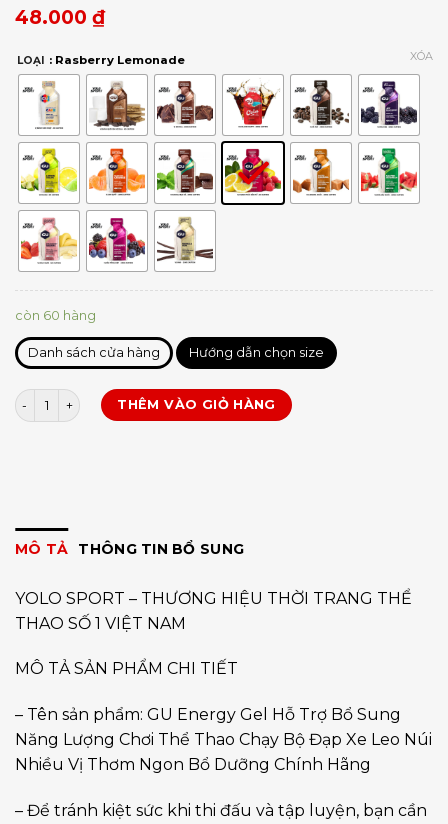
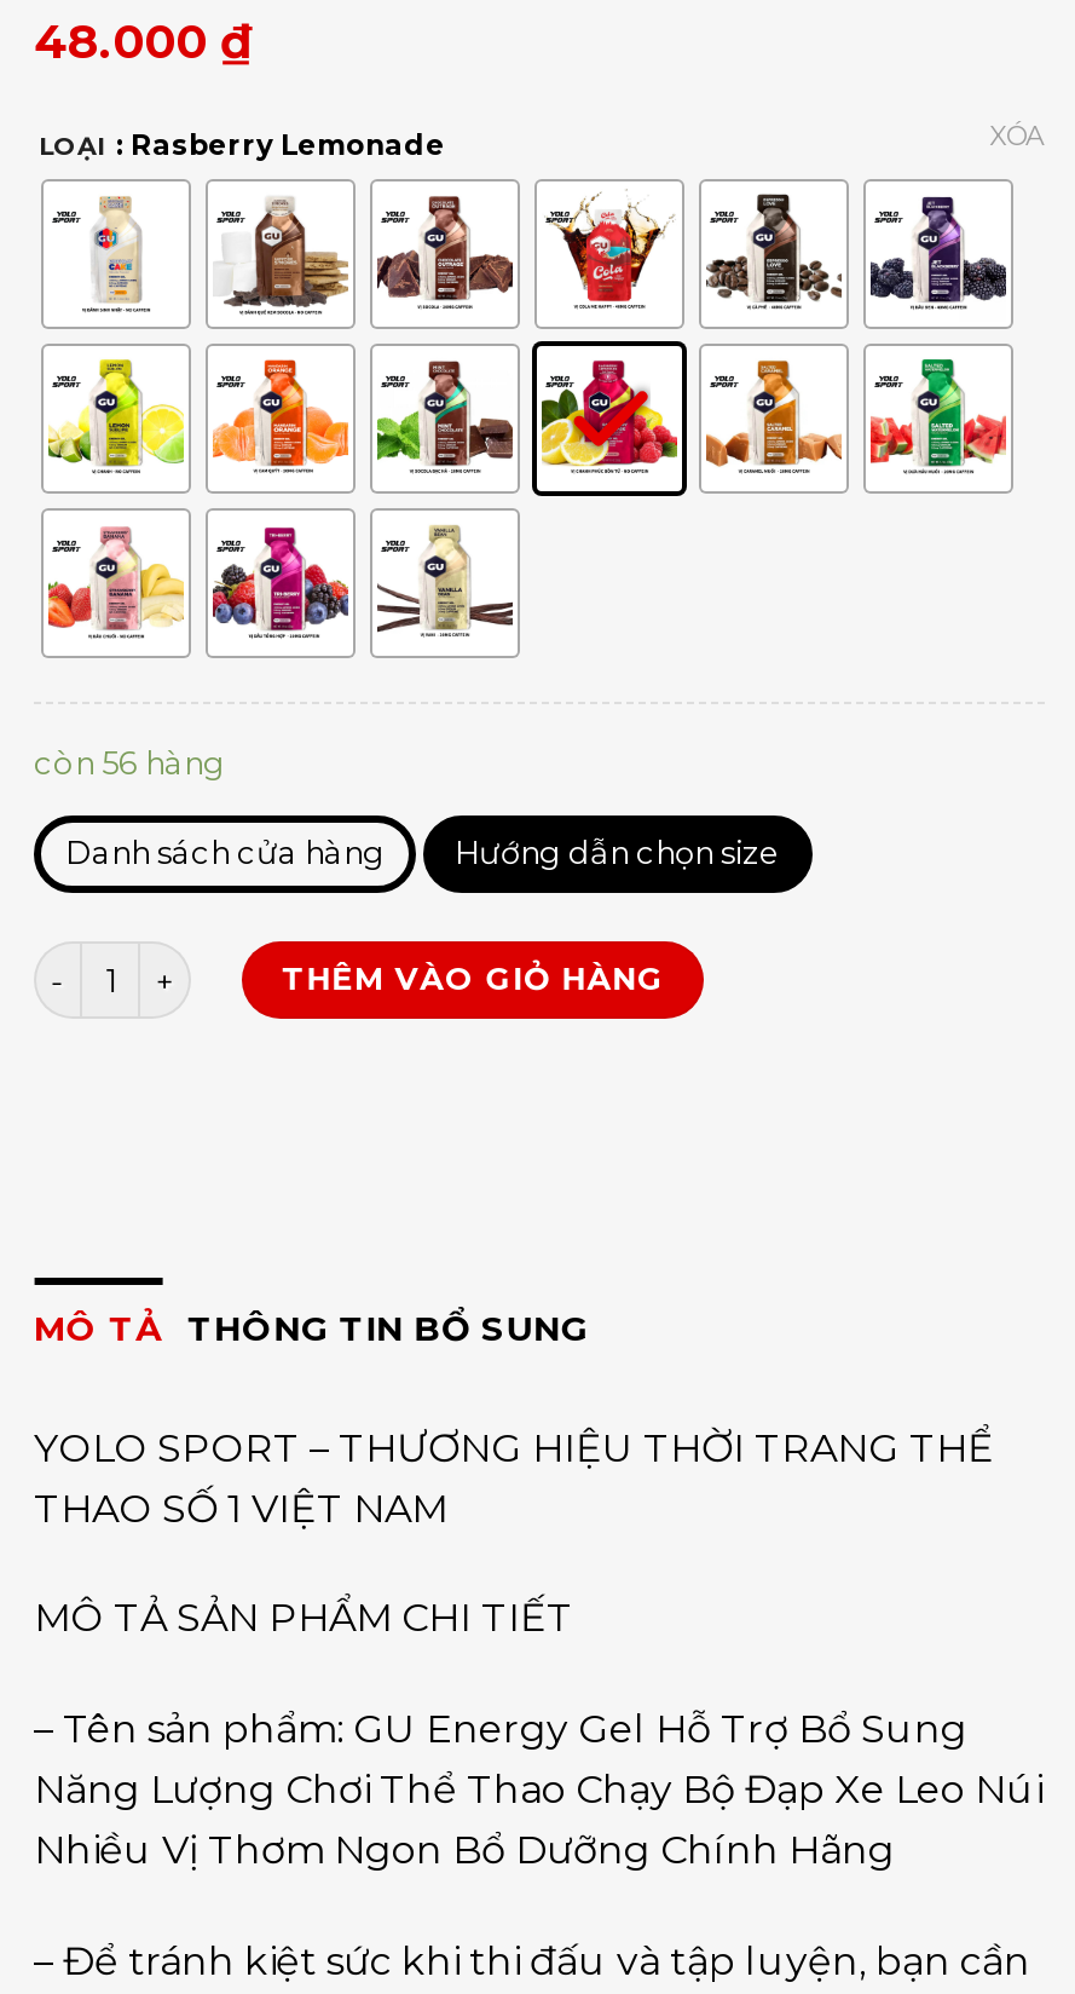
- còn 60 hàng
+ còn 56 hàng
